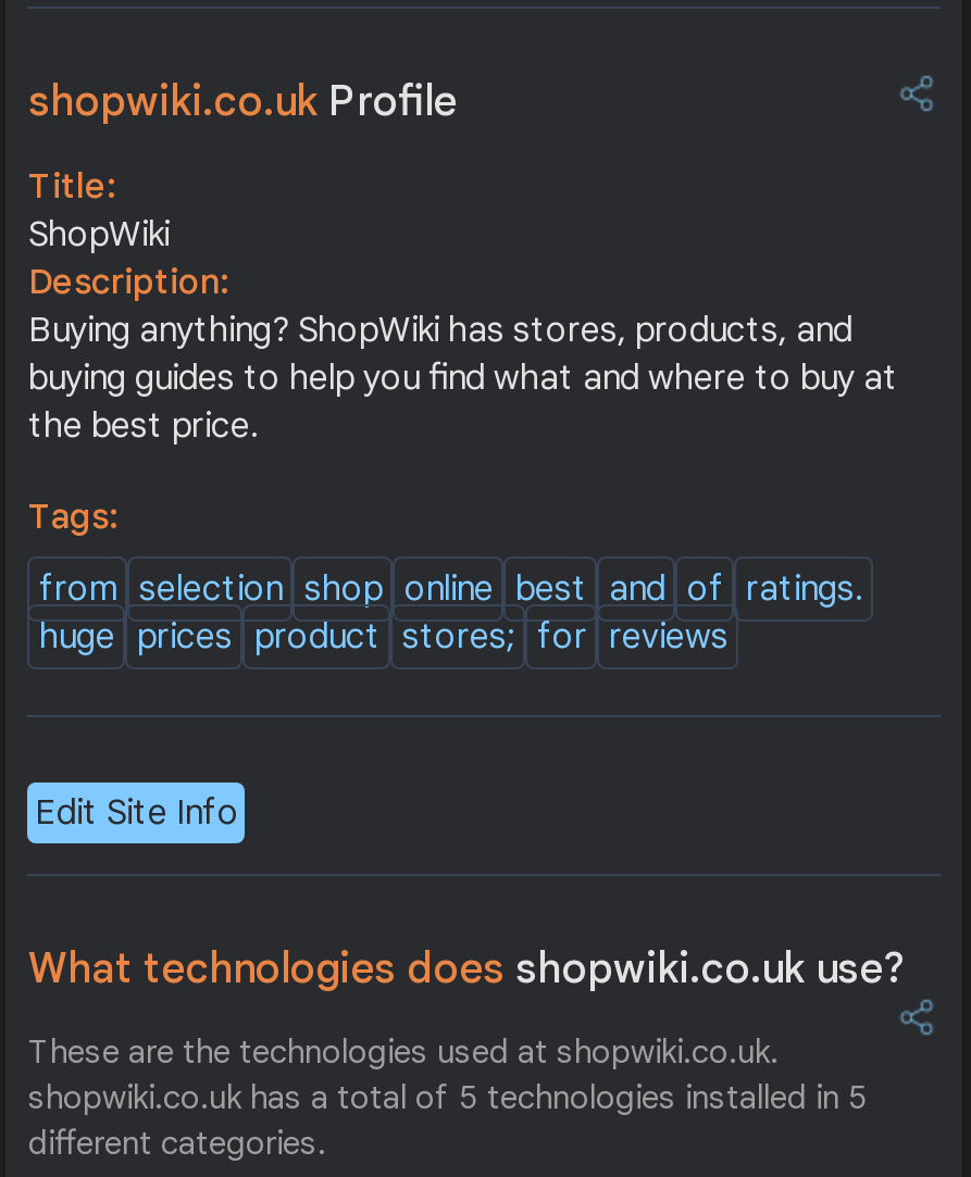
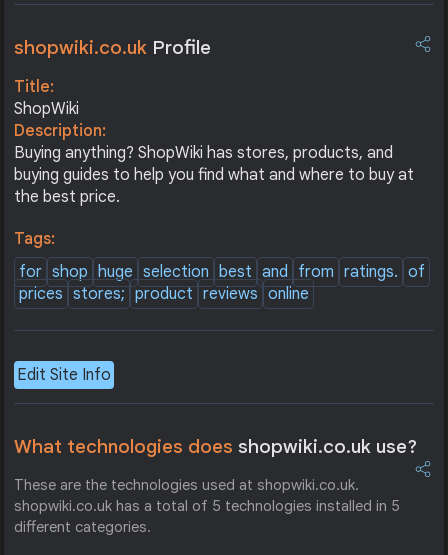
- from selection shop online best and of ratings.
- huge prices product stores; for reviews
+ for shop huge selection best and from ratings. of
+ prices stores; product reviews online
